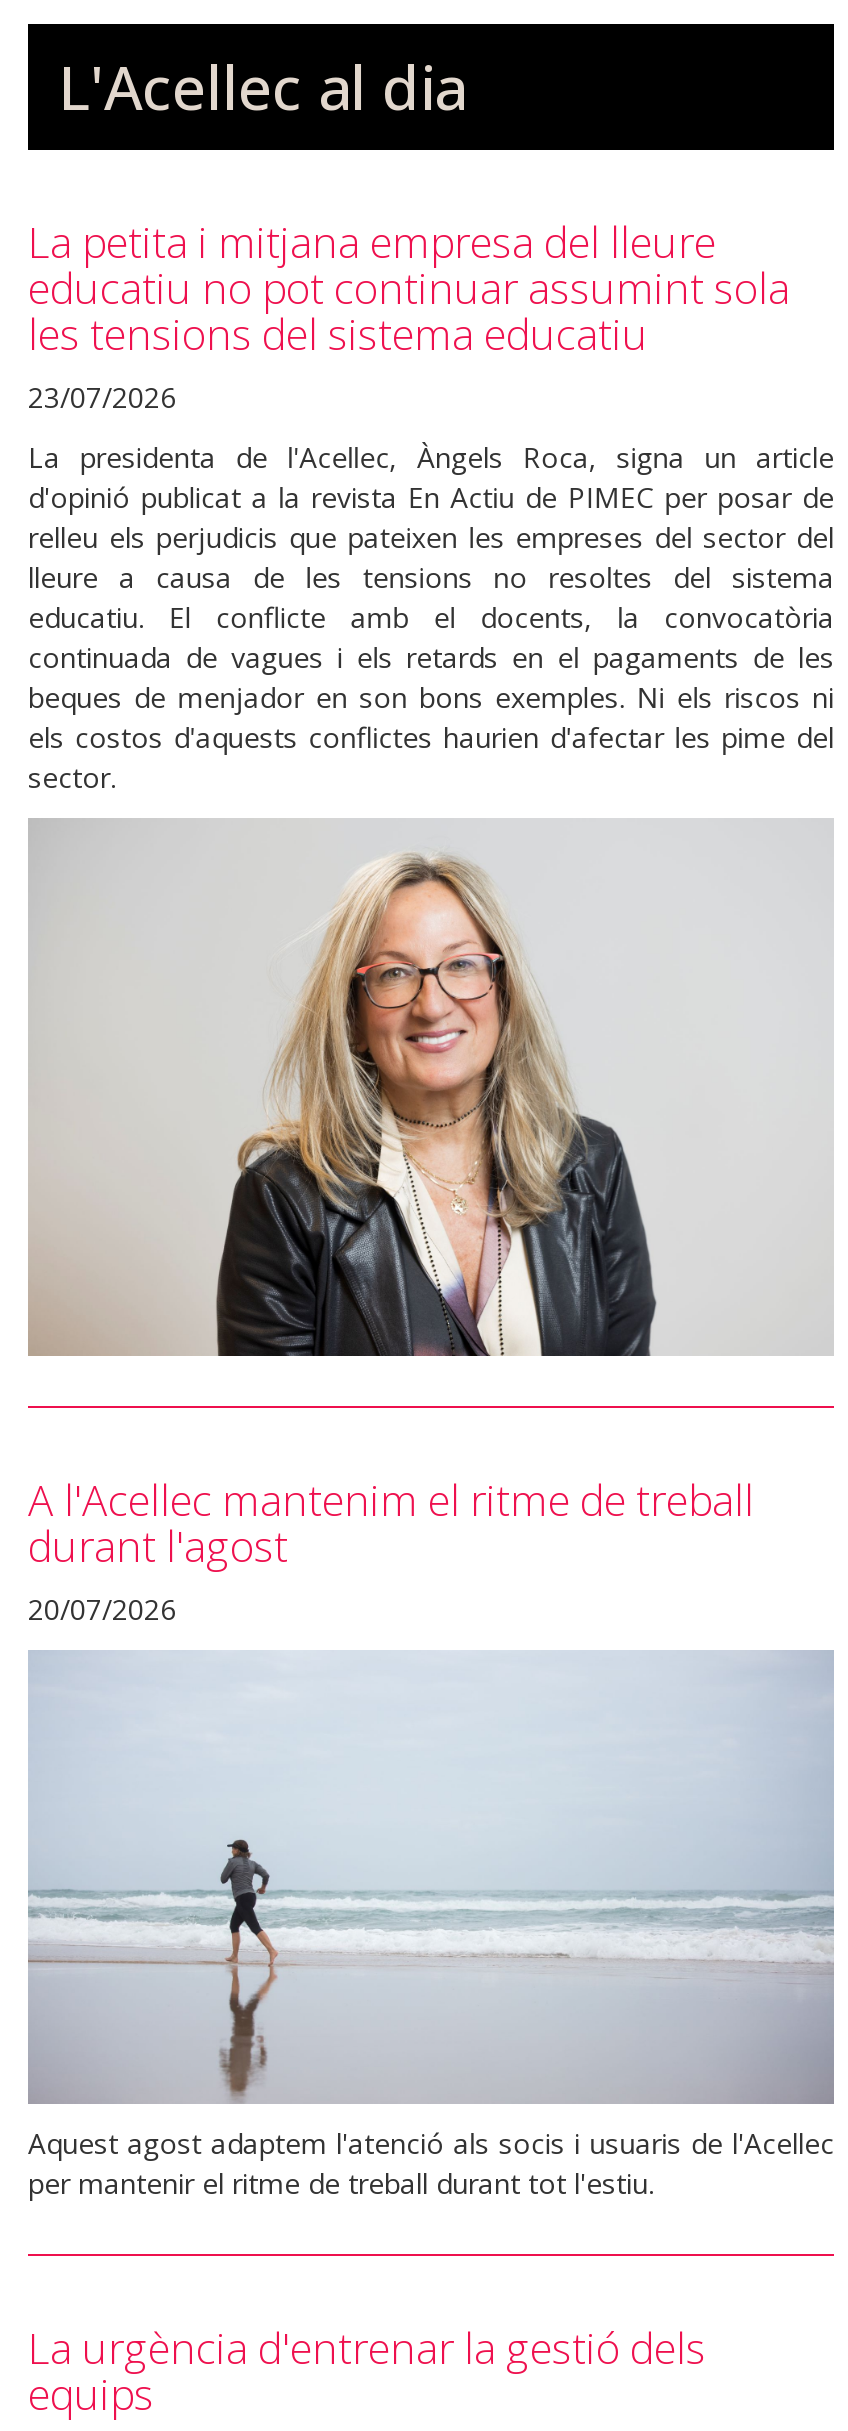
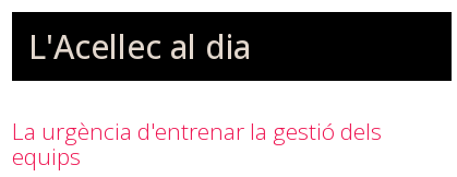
- La petita i mitjana empresa del lleure
- educatiu no pot continuar assumint sola
- les tensions del sistema educatiu
- 23/07/2026
- La presidenta de l'Acellec, Àngels Roca, signa un article
- d'opinió publicat a la revista En Actiu de PIMEC per posar de
- relleu els perjudicis que pateixen les empreses del sector del
- lleure a causa de les tensions no resoltes del sistema
- educatiu. El conflicte amb el docents, la convocatòria
- continuada de vagues i els retards en el pagaments de les
- beques de menjador en son bons exemples. Ni els riscos ni
- els costos d'aquests conflictes haurien d'afectar les pime del
- sector.

- [image]

- A l'Acellec mantenim el ritme de treball
- durant l'agost
- 20/07/2026

- [image]
- Aquest agost adaptem l'atenció als socis i usuaris de l'Acellec
- per mantenir el ritme de treball durant tot l'estiu.
